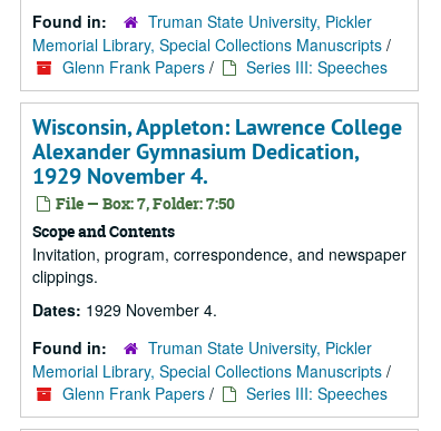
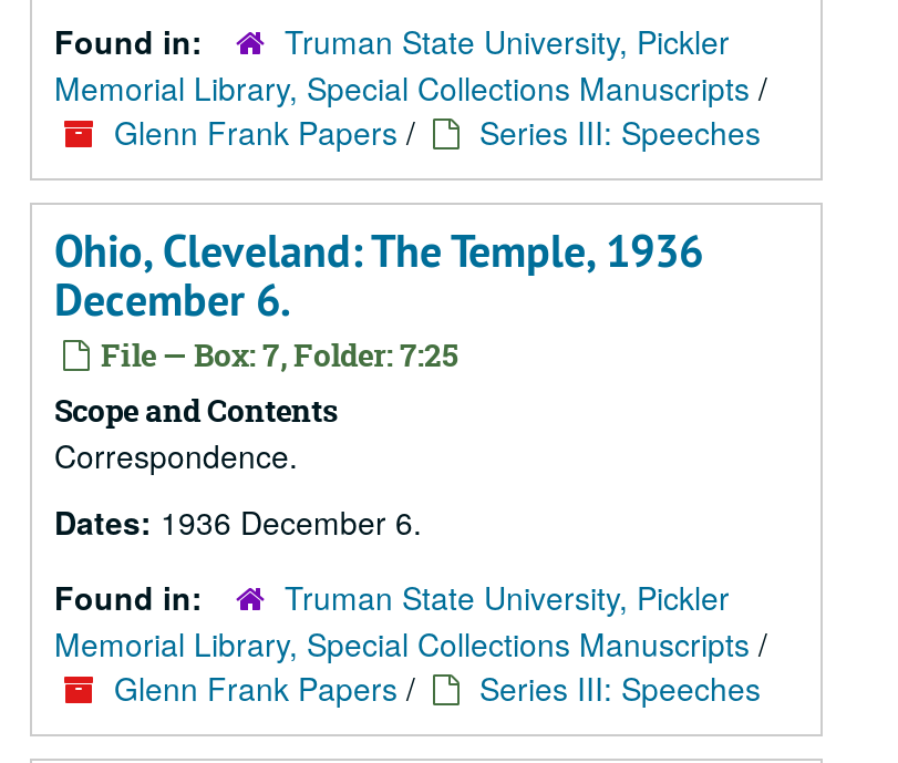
- Wisconsin, Appleton: Lawrence College
- Alexander Gymnasium Dedication,
- 1929 November 4.
- File — Box: 7, Folder: 7:50
+ Ohio, Cleveland: The Temple, 1936
+ December 6.
+ File — Box: 7, Folder: 7:25

- Invitation, program, correspondence, and newspaper
- clippings.
+ Correspondence.

- Dates: 1929 November 4.
+ Dates: 1936 December 6.
